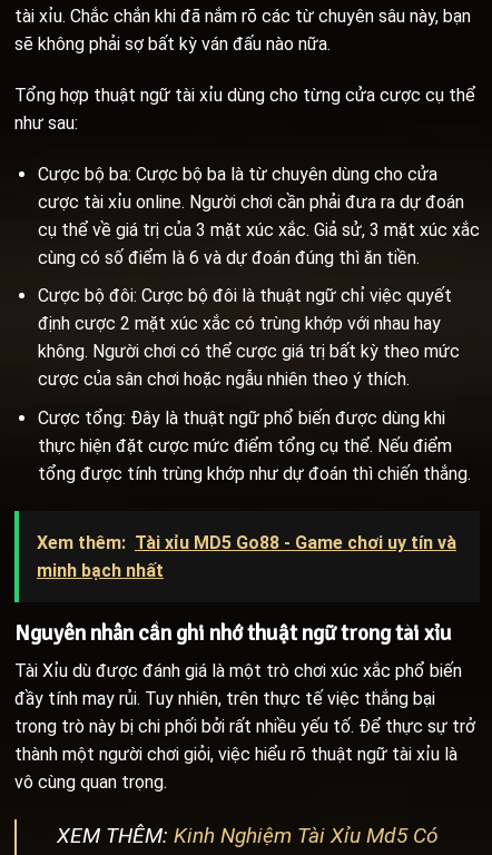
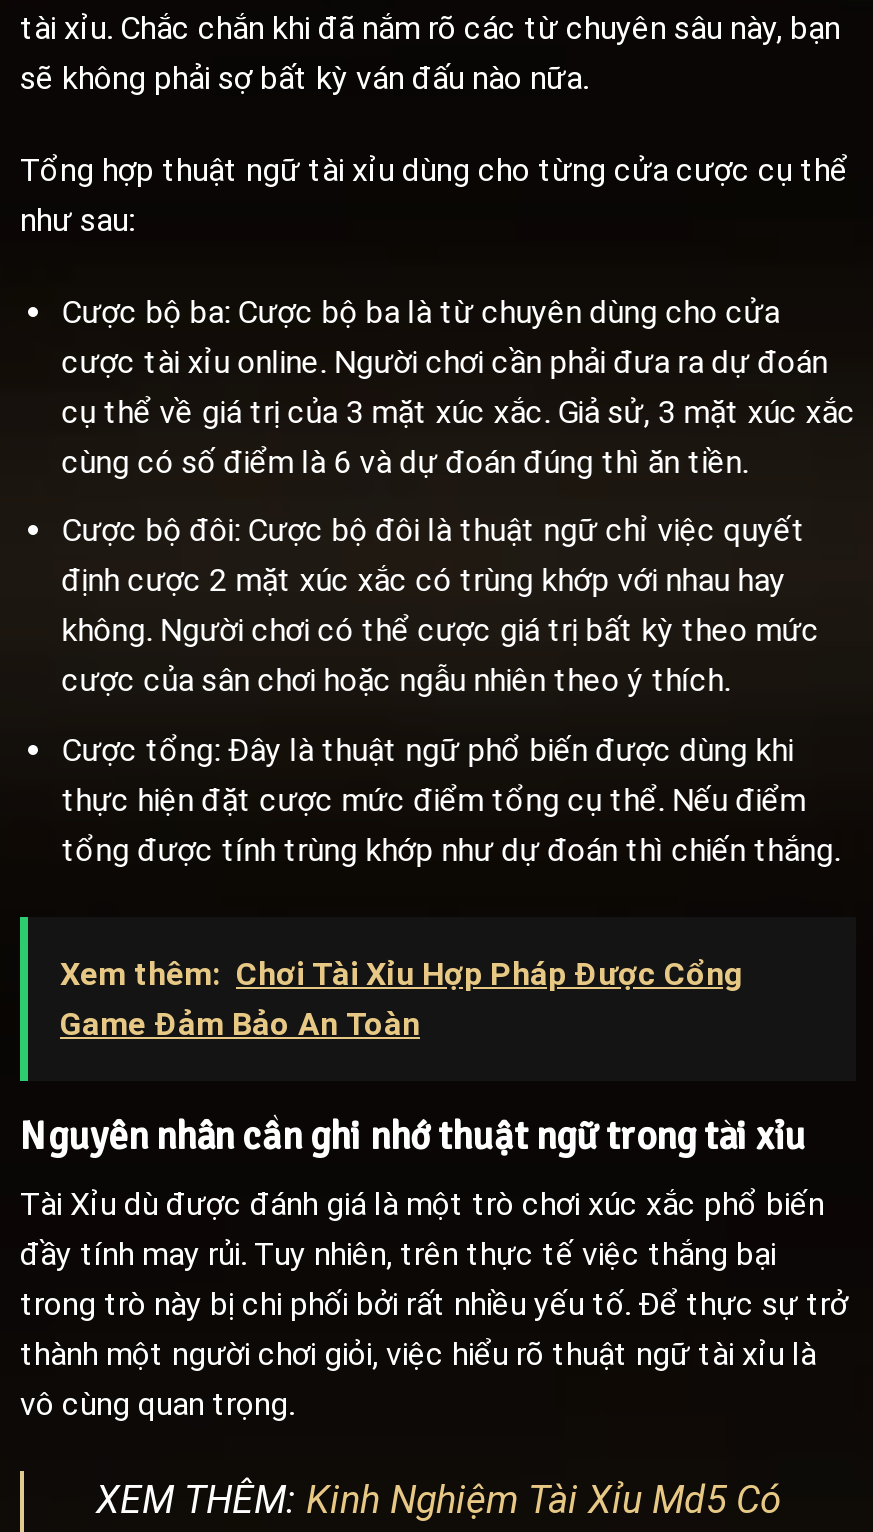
- Xem thêm: Tài xỉu MD5 Go88 - Game chơi uy tín và
- minh bạch nhất
+ Xem thêm: Chơi Tài Xỉu Hợp Pháp Được Cổng
+ Game Đảm Bảo An Toàn
